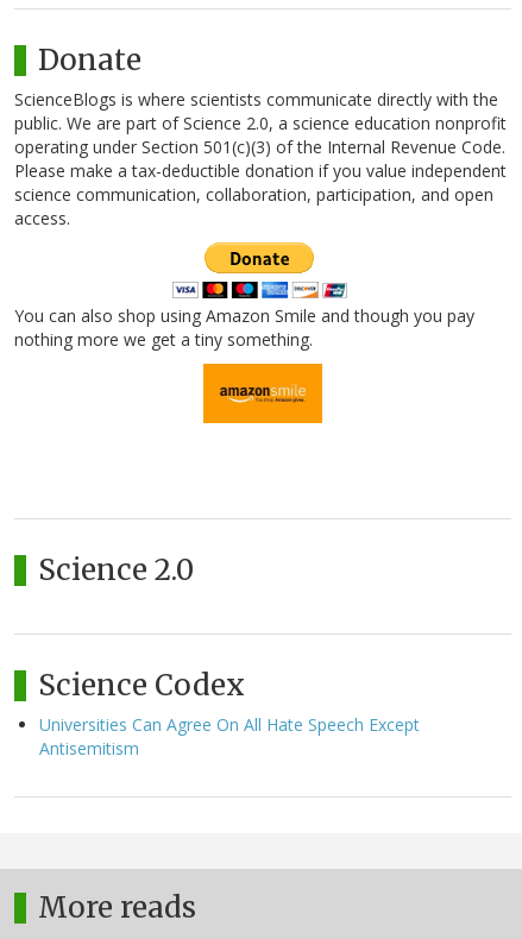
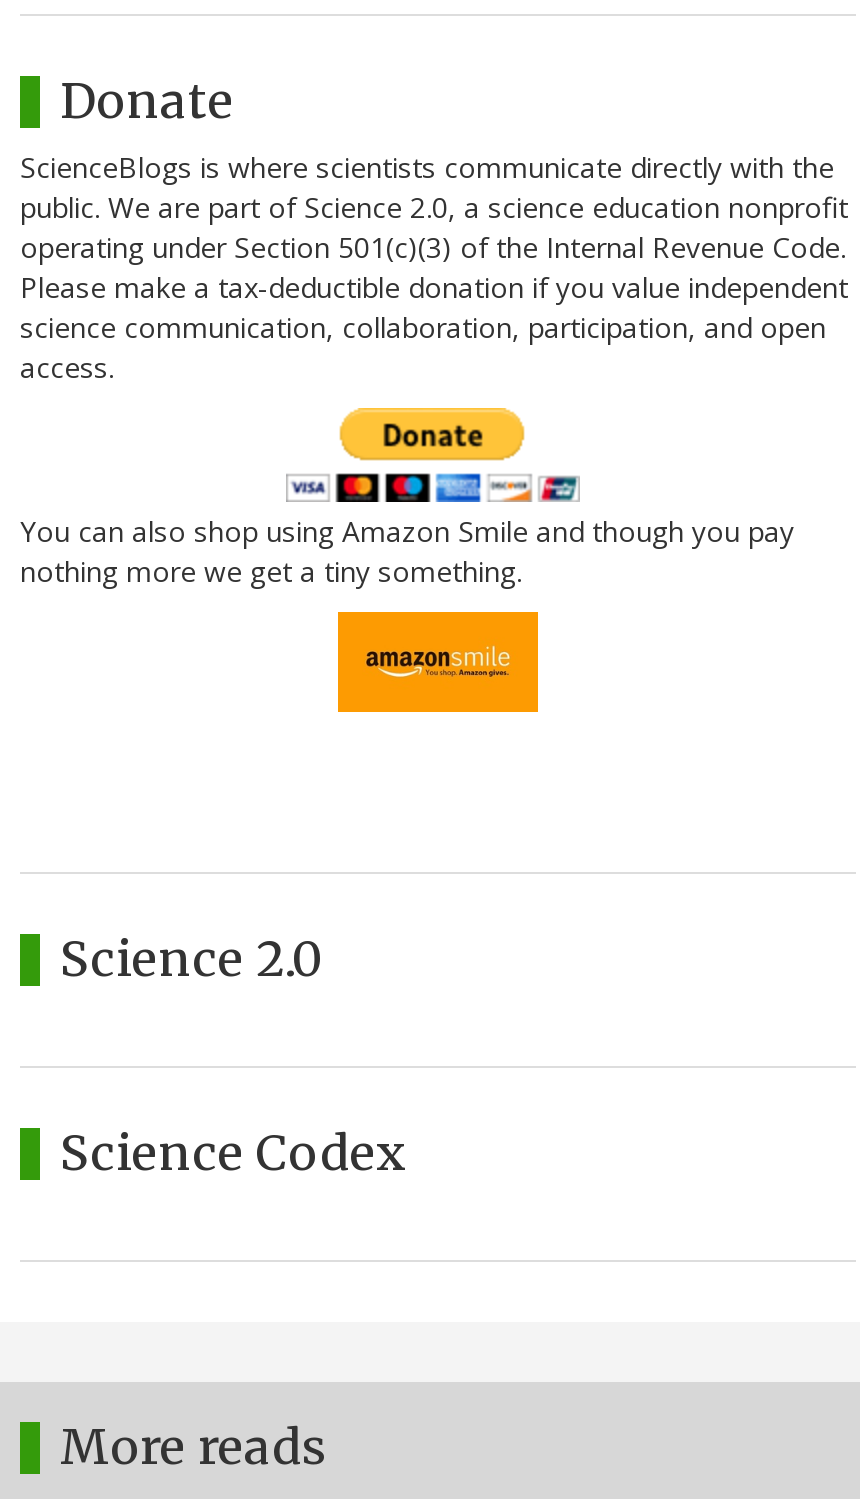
- Universities Can Agree On All Hate Speech Except
- Antisemitism
